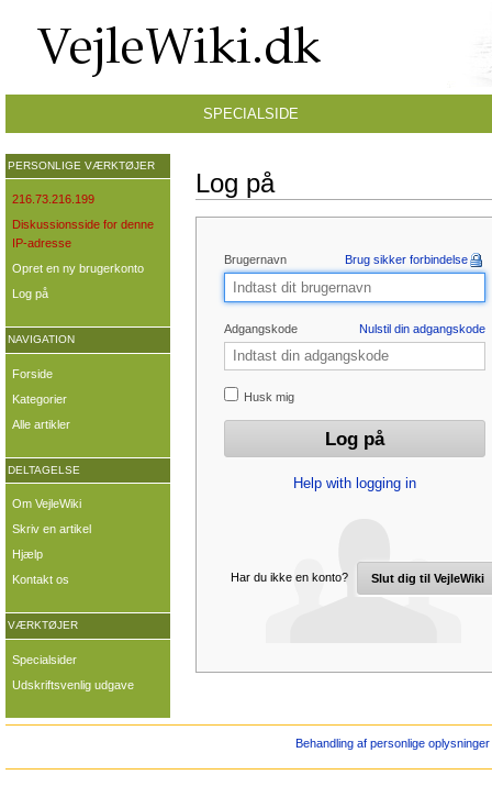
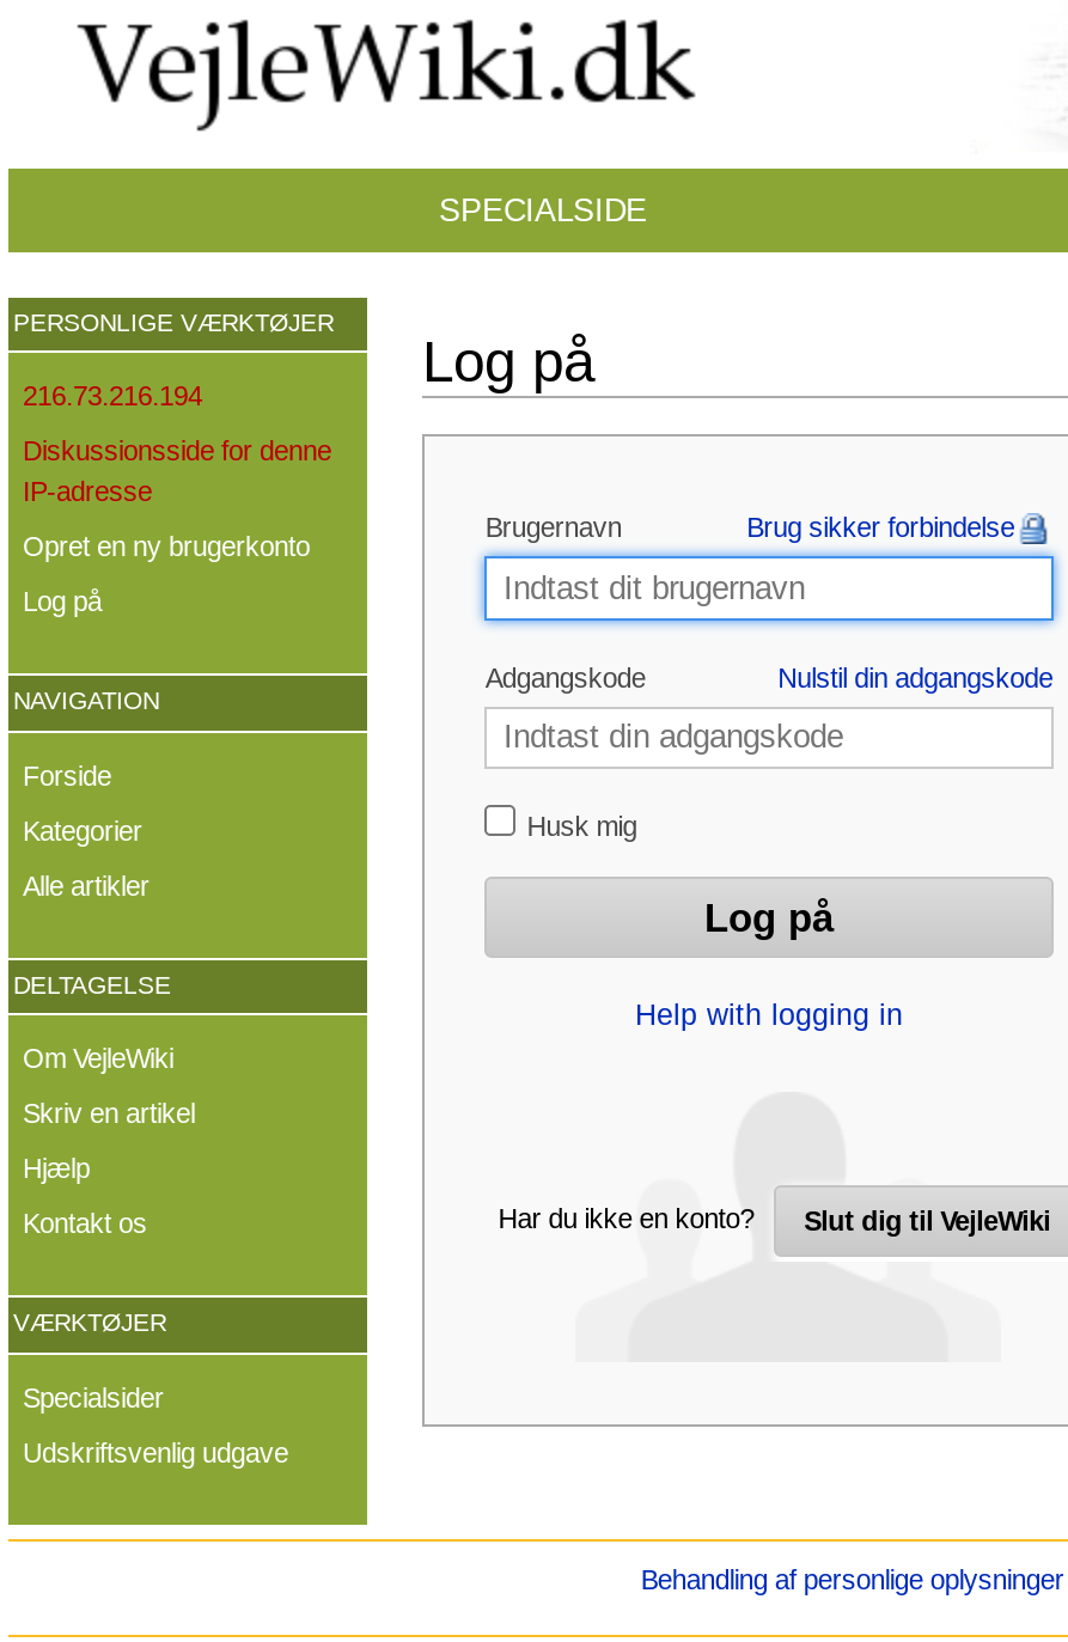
- 216.73.216.199
+ 216.73.216.194
